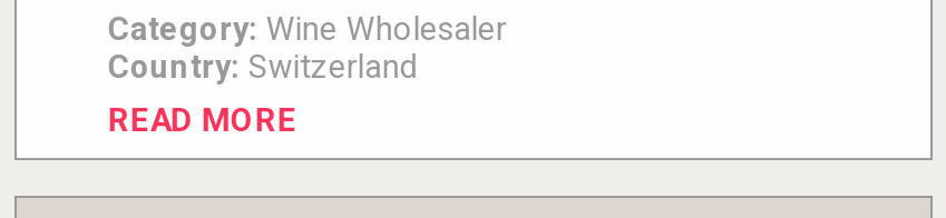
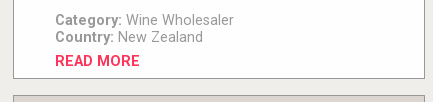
- Country: Switzerland
+ Country: New Zealand
